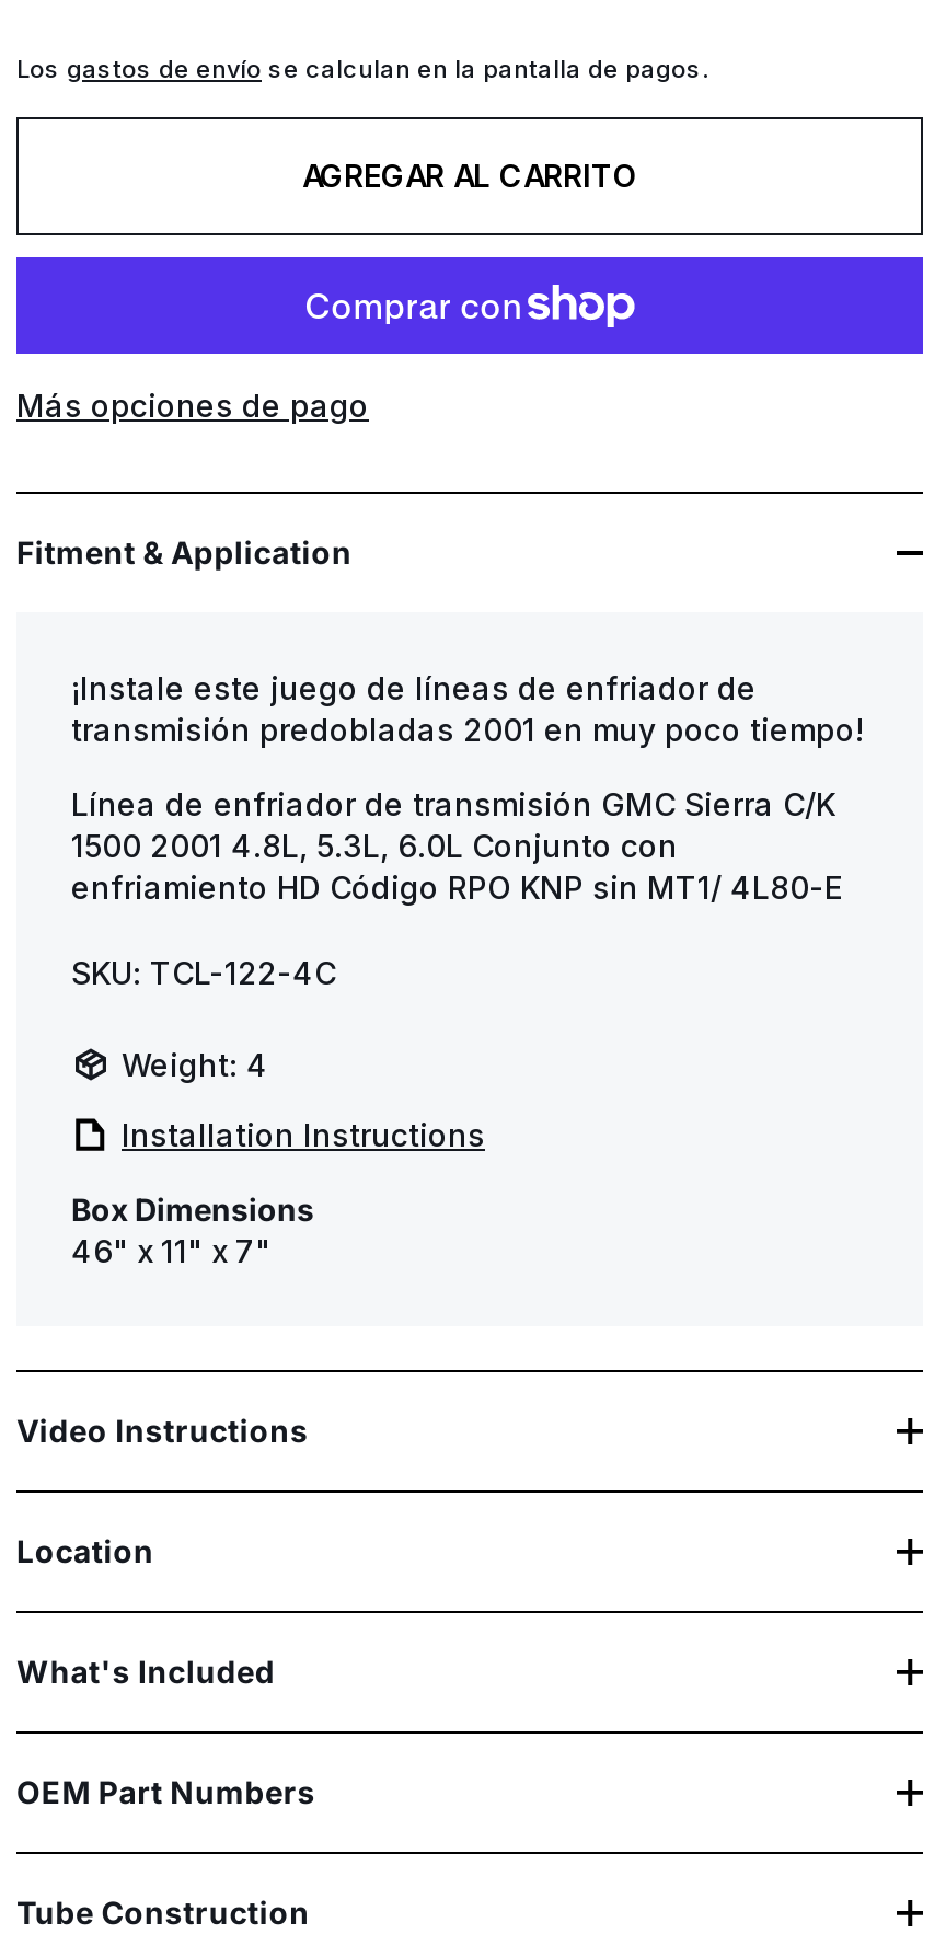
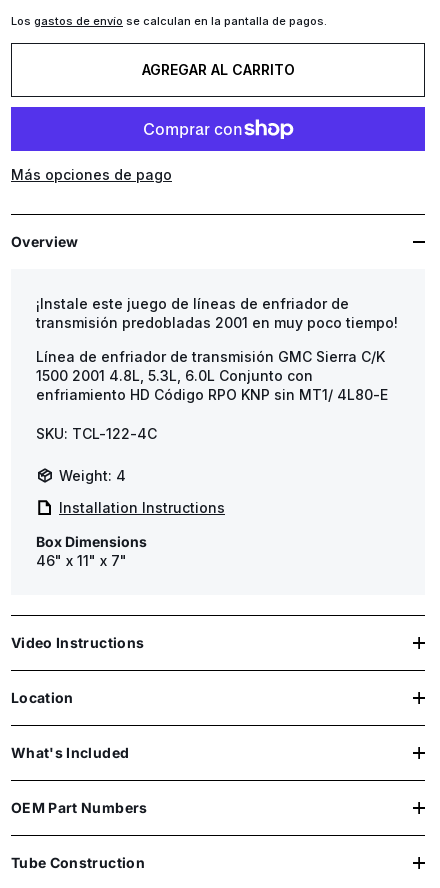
- Fitment & Application
+ Overview
